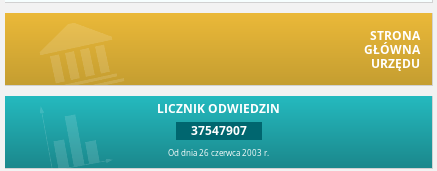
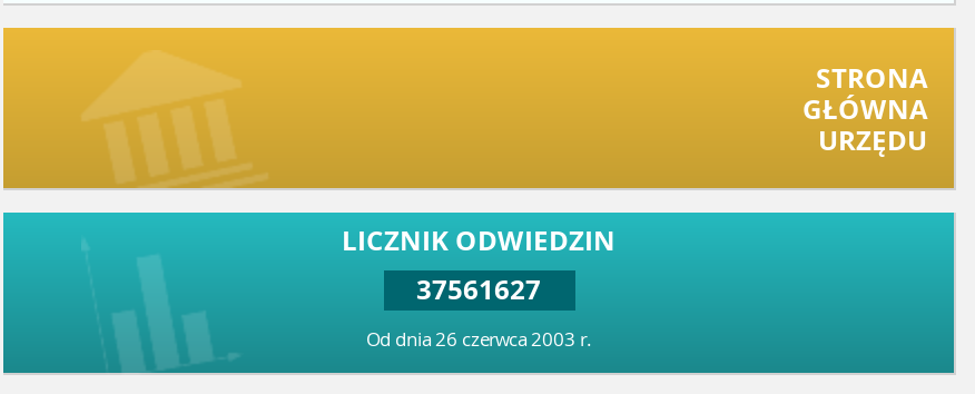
- 37547907
+ 37561627
